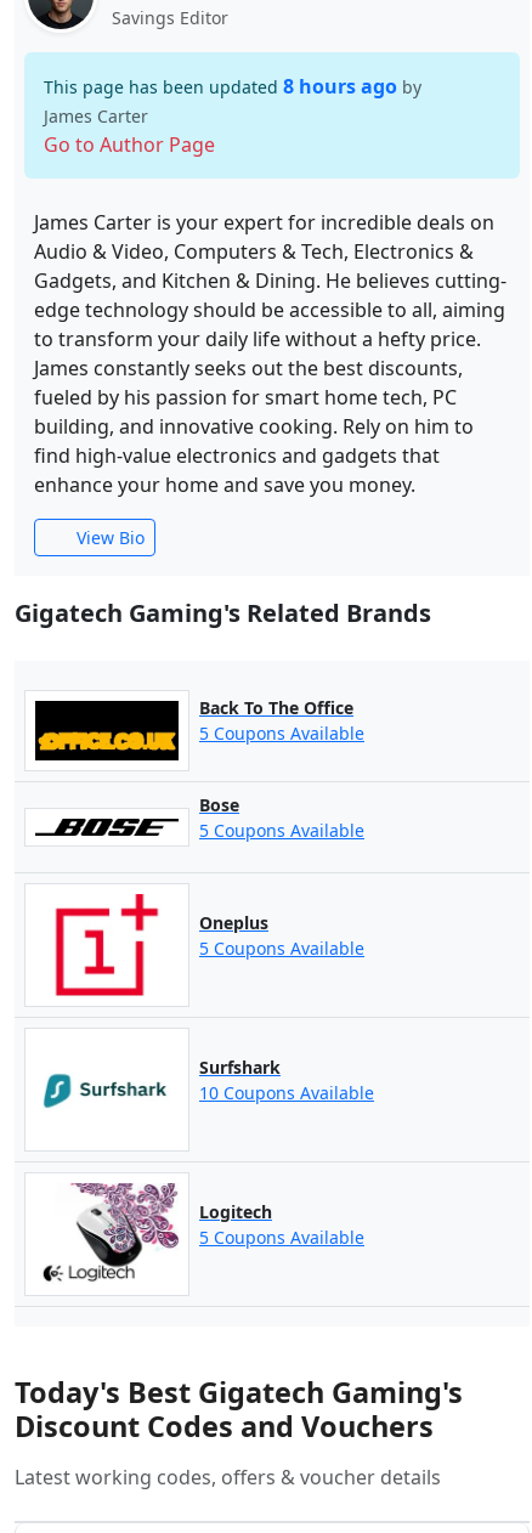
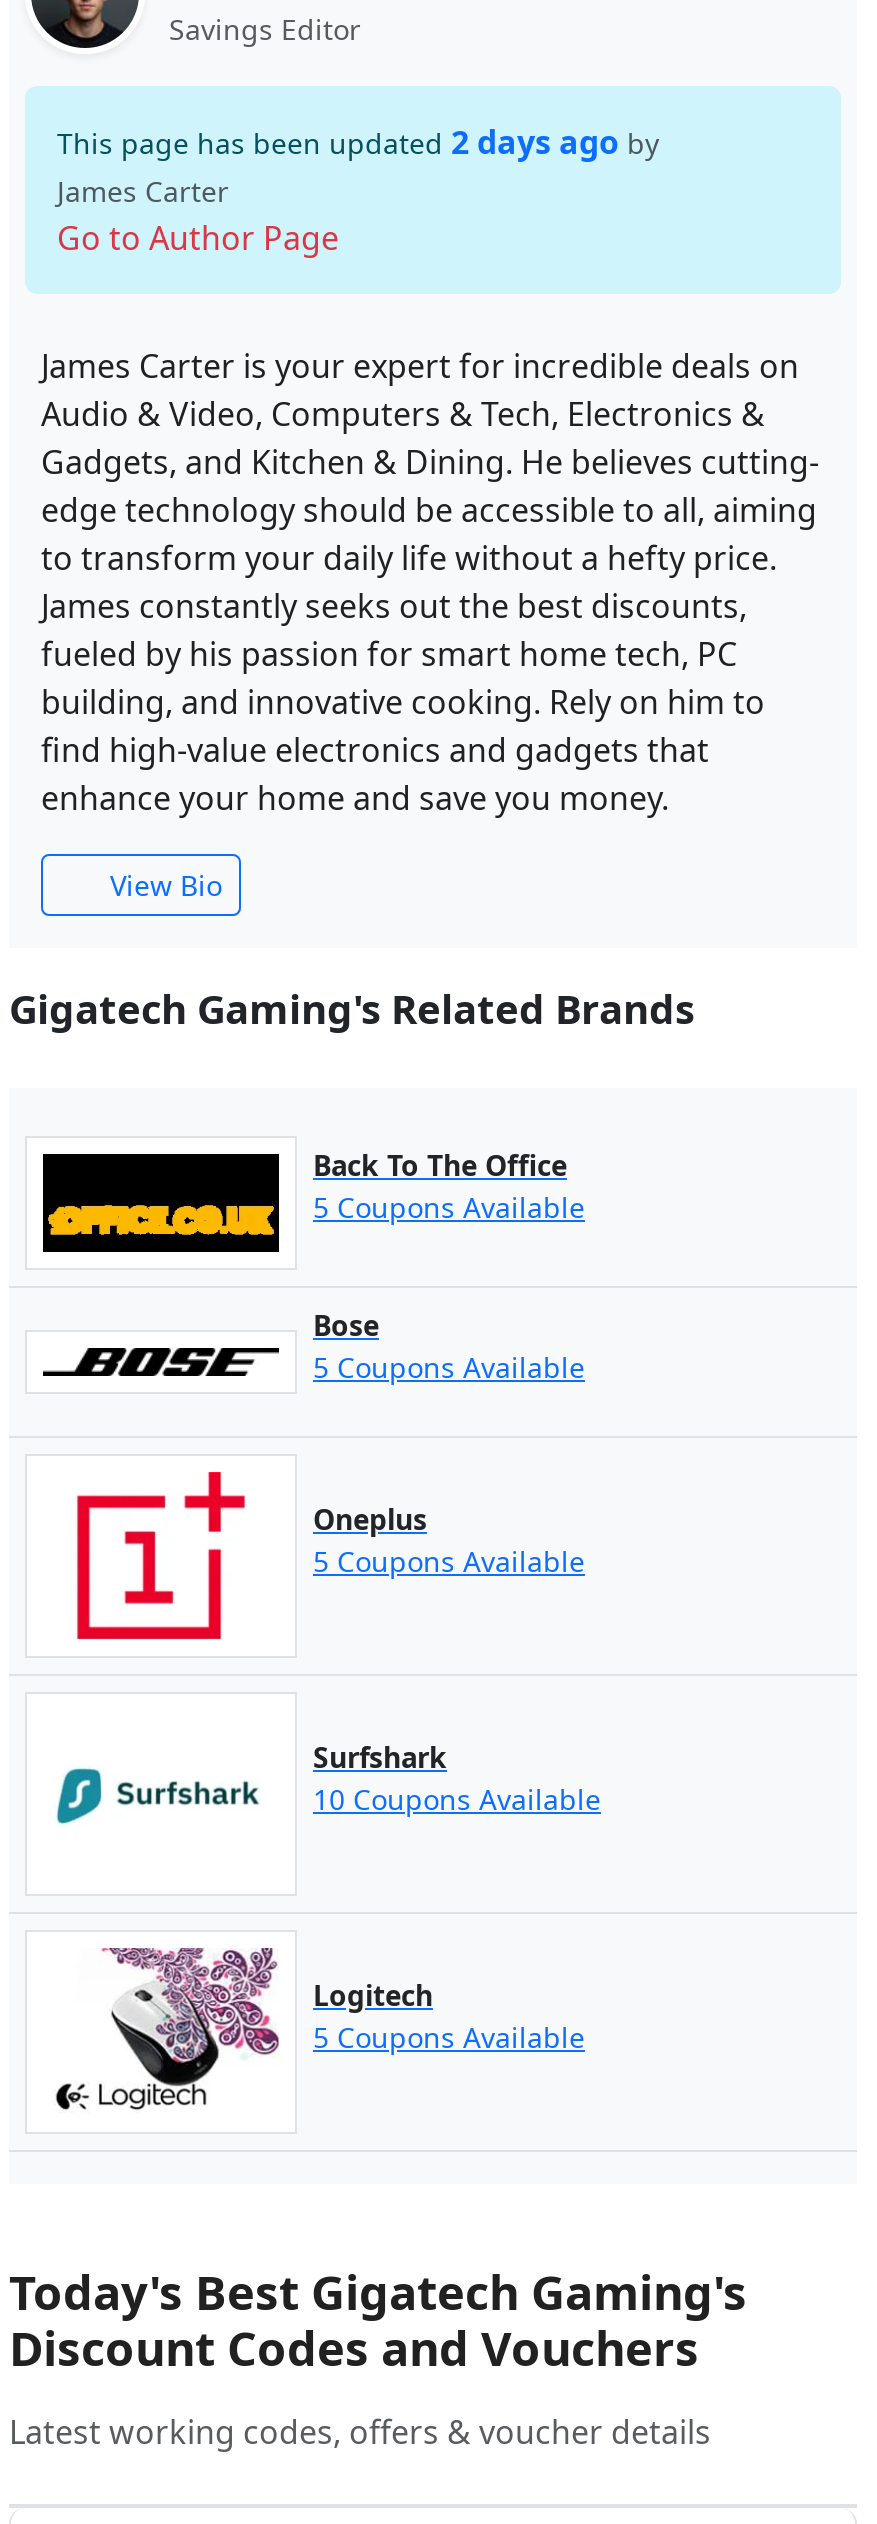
- This page has been updated 8 hours ago by
+ This page has been updated 2 days ago by
